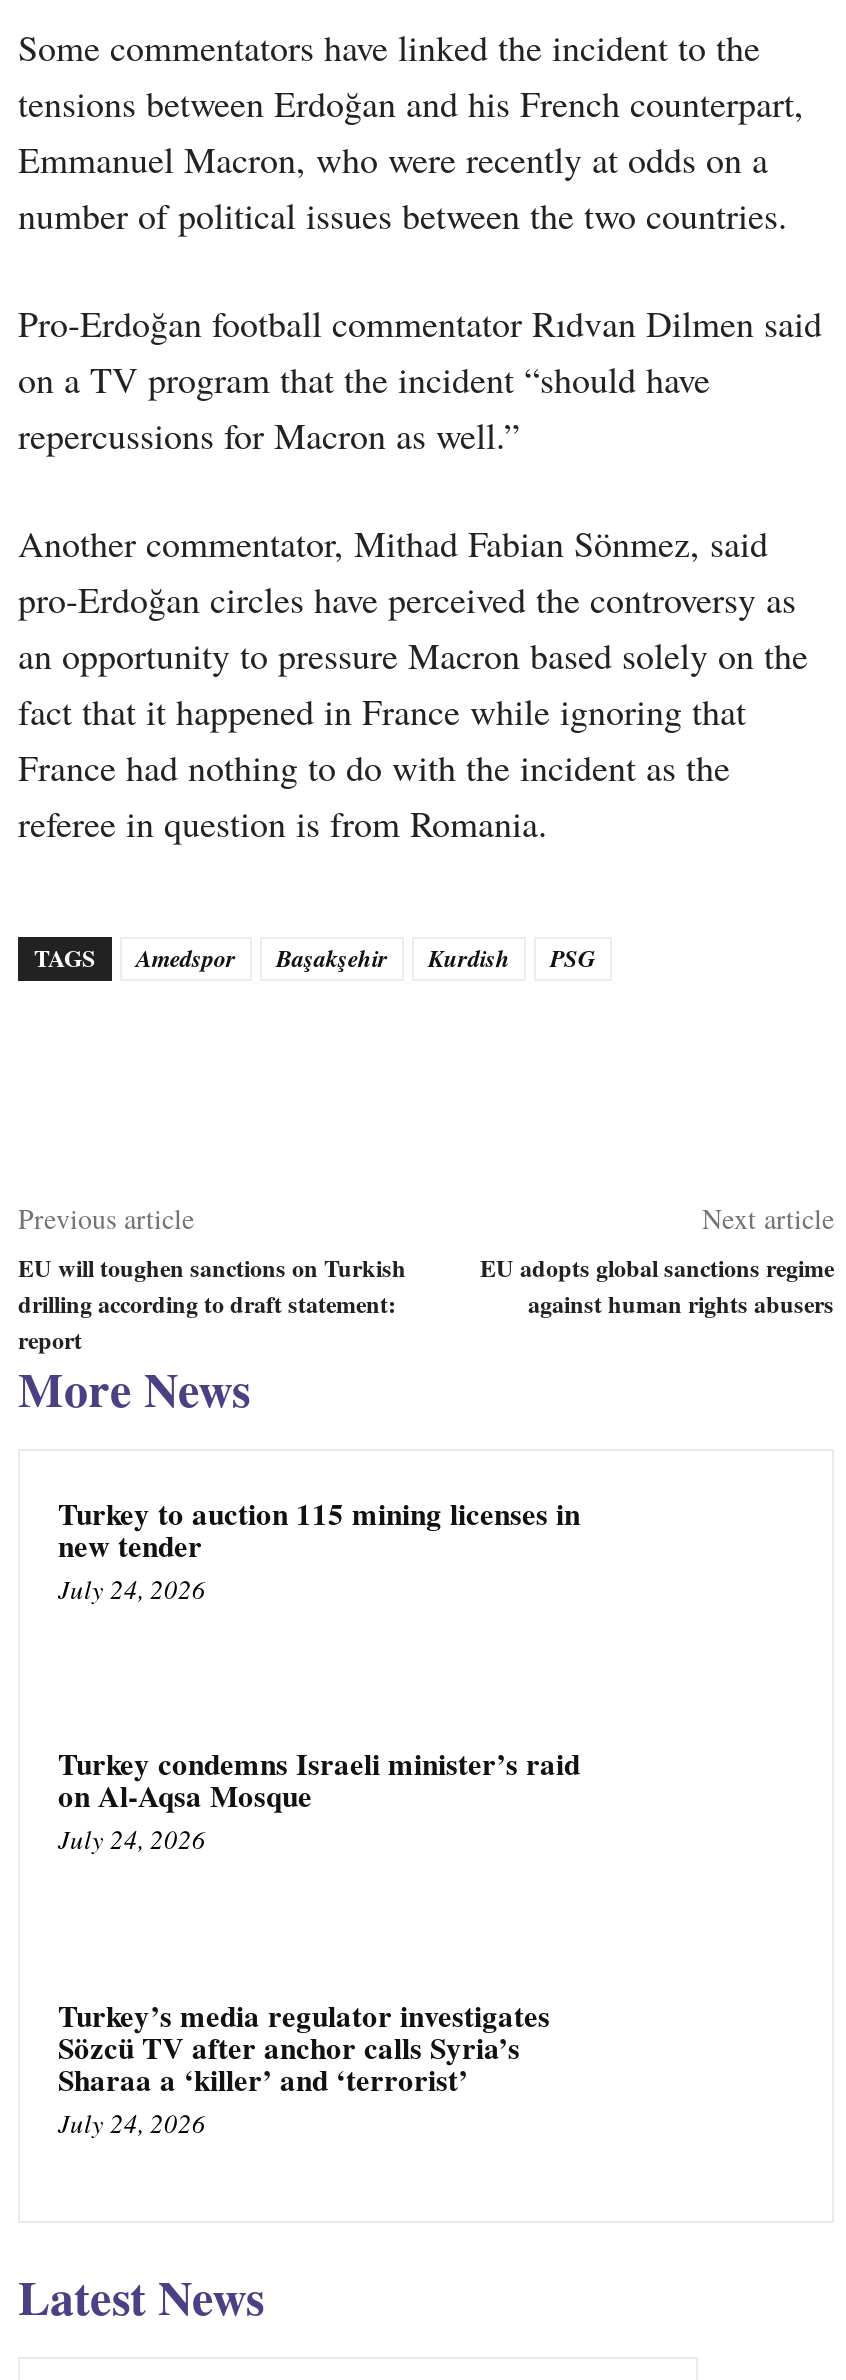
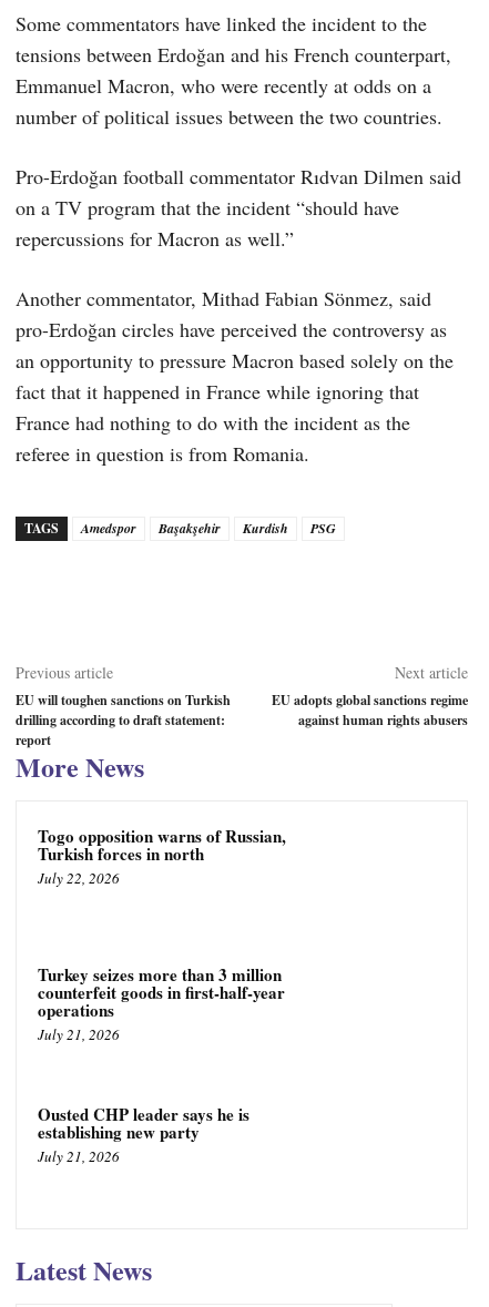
- Turkey to auction 115 mining licenses in
- new tender
- July 24, 2026
+ Togo opposition warns of Russian,
+ Turkish forces in north
+ July 22, 2026

- Turkey condemns Israeli minister’s raid
- on Al-Aqsa Mosque
- July 24, 2026
+ Turkey seizes more than 3 million
+ counterfeit goods in first-half-year
+ operations
+ July 21, 2026

- Turkey’s media regulator investigates
- Sözcü TV after anchor calls Syria’s
- Sharaa a ‘killer’ and ‘terrorist’
- July 24, 2026
+ Ousted CHP leader says he is
+ establishing new party
+ July 21, 2026
